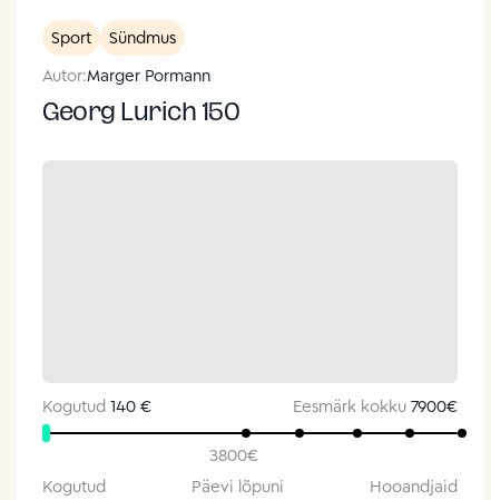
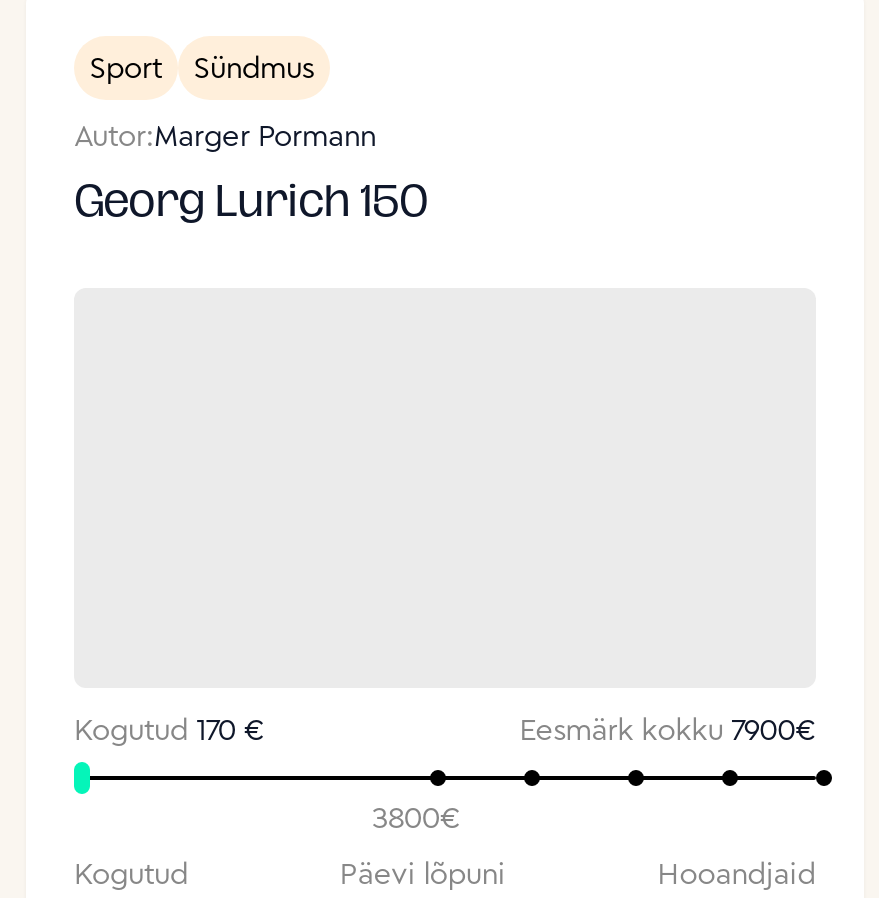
- Kogutud 140 €
+ Kogutud 170 €
